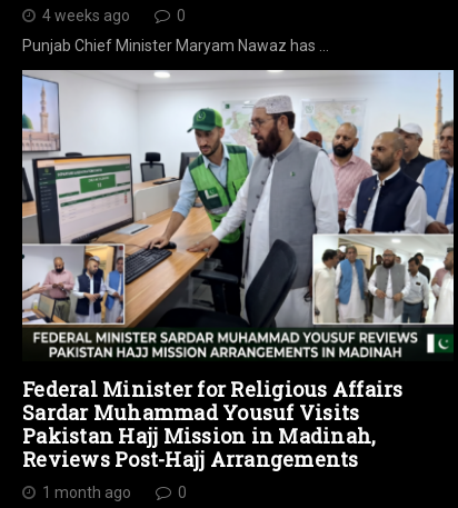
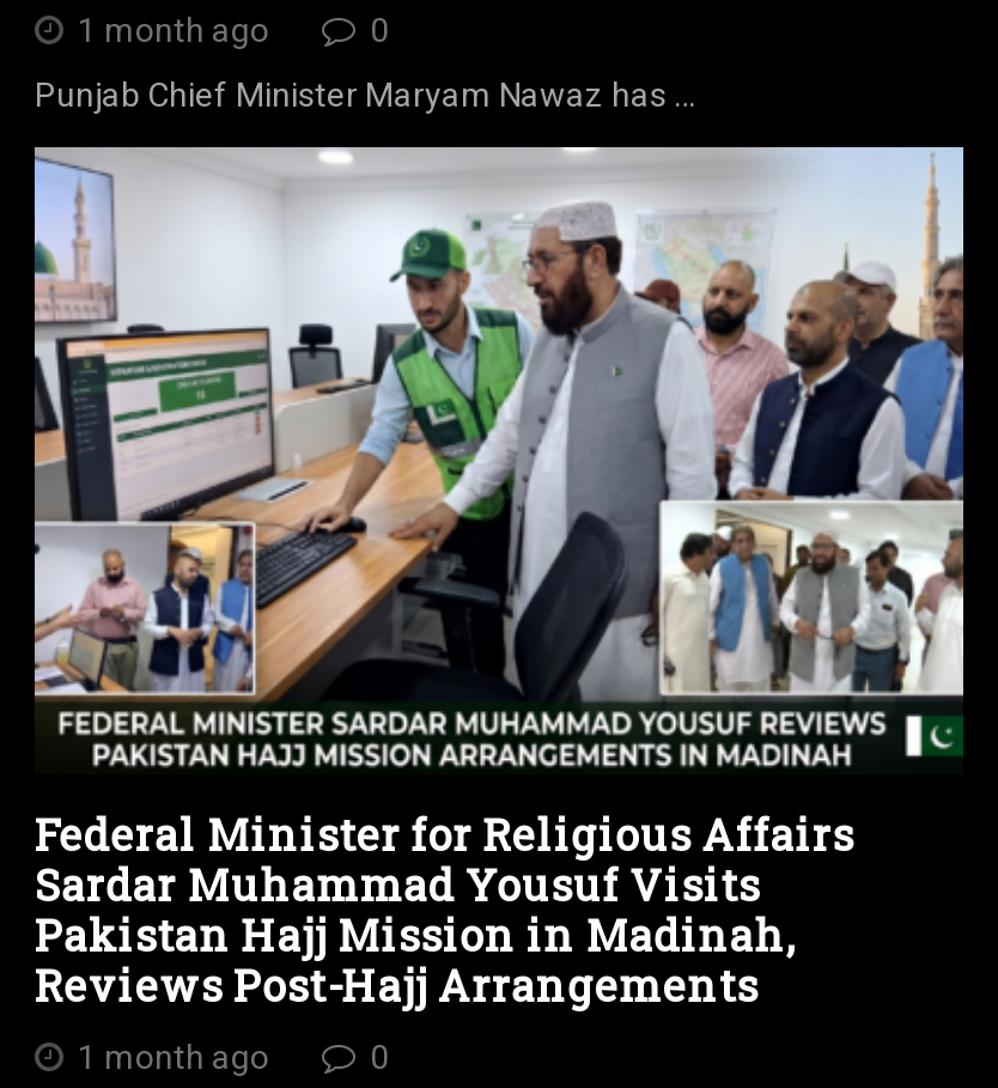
- 4 weeks ago
+ 1 month ago
